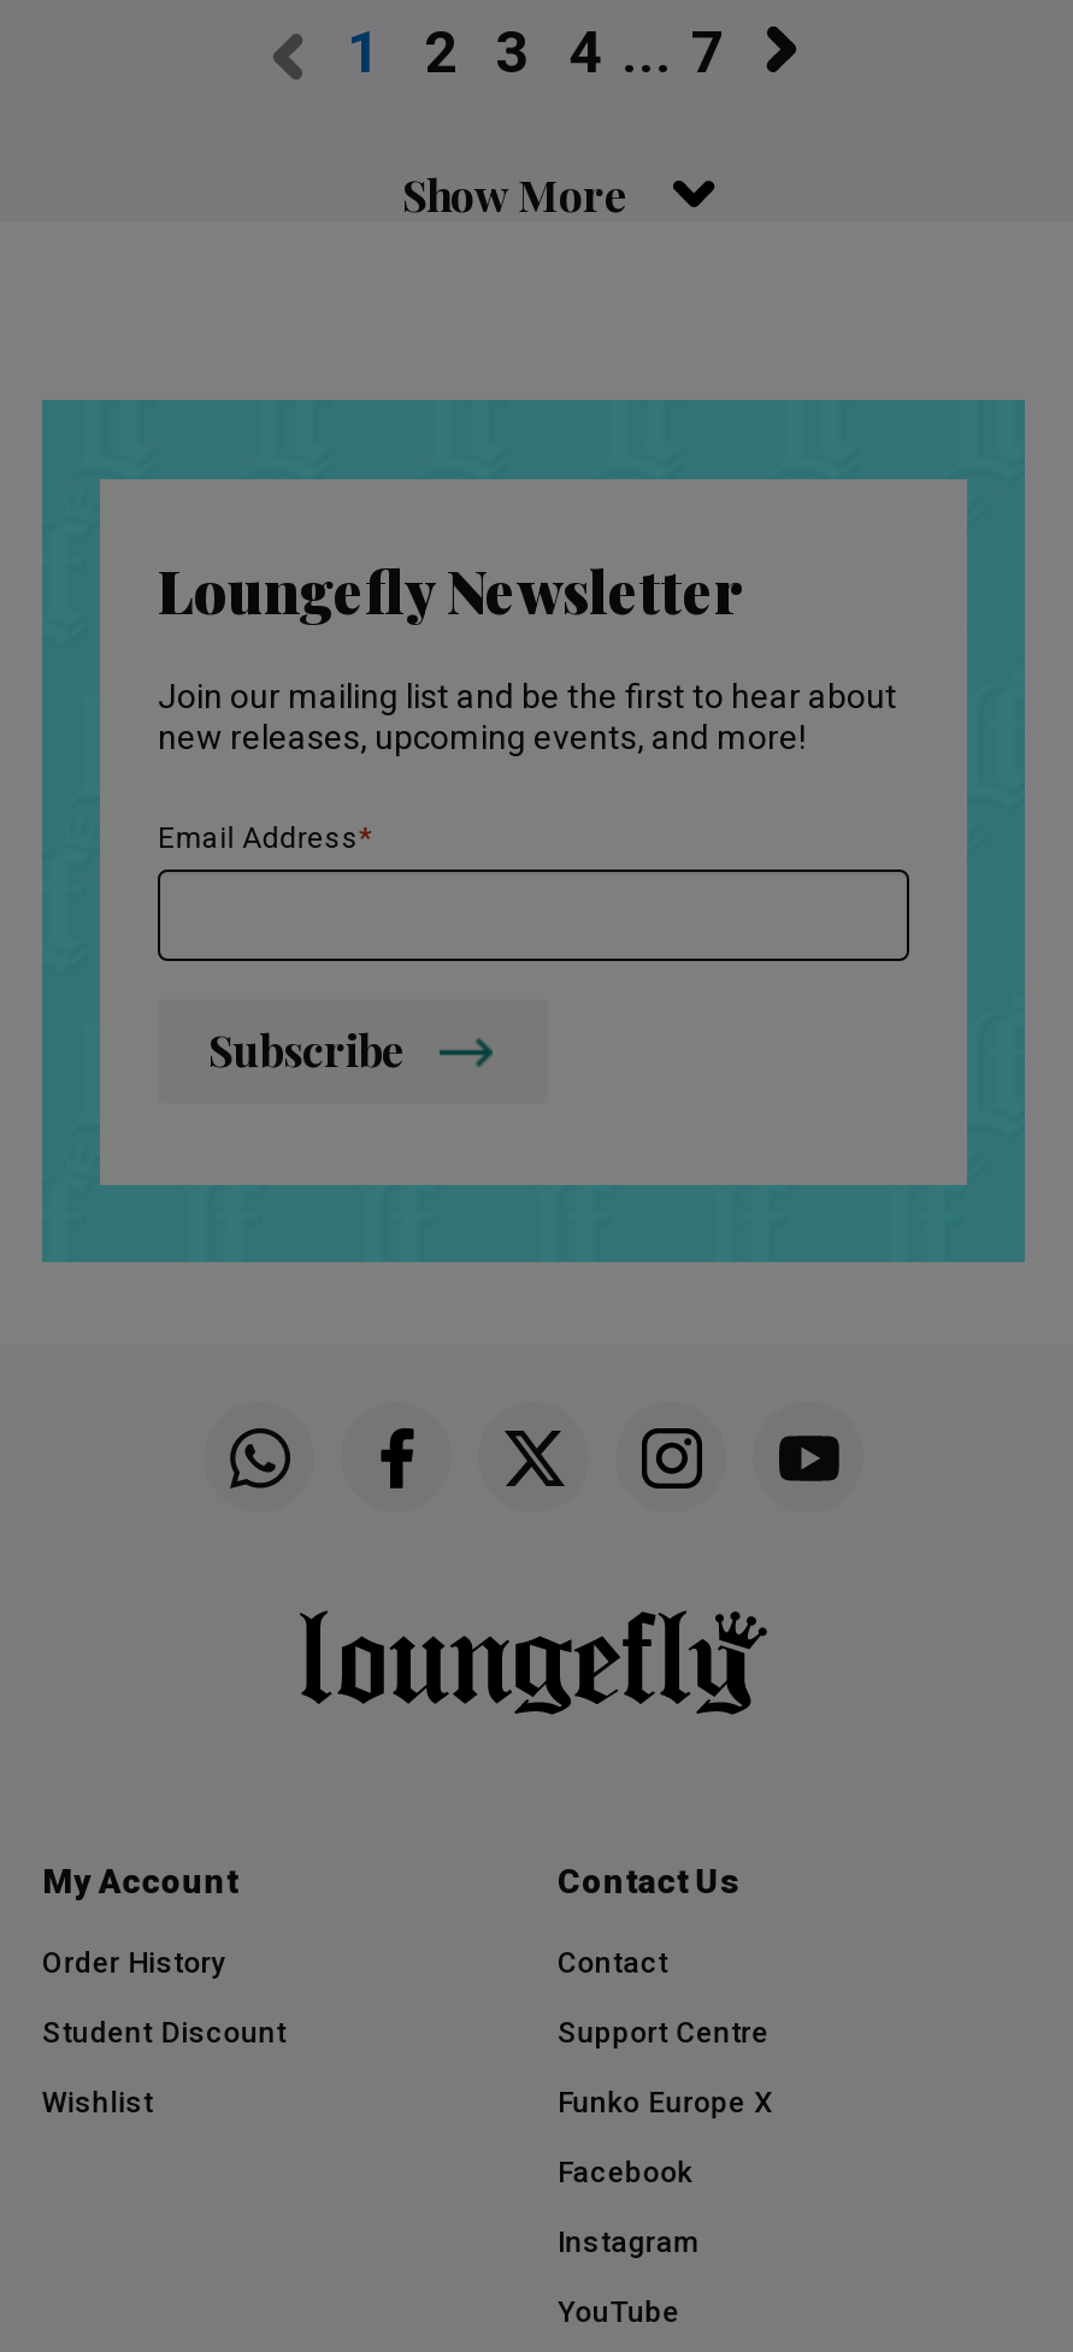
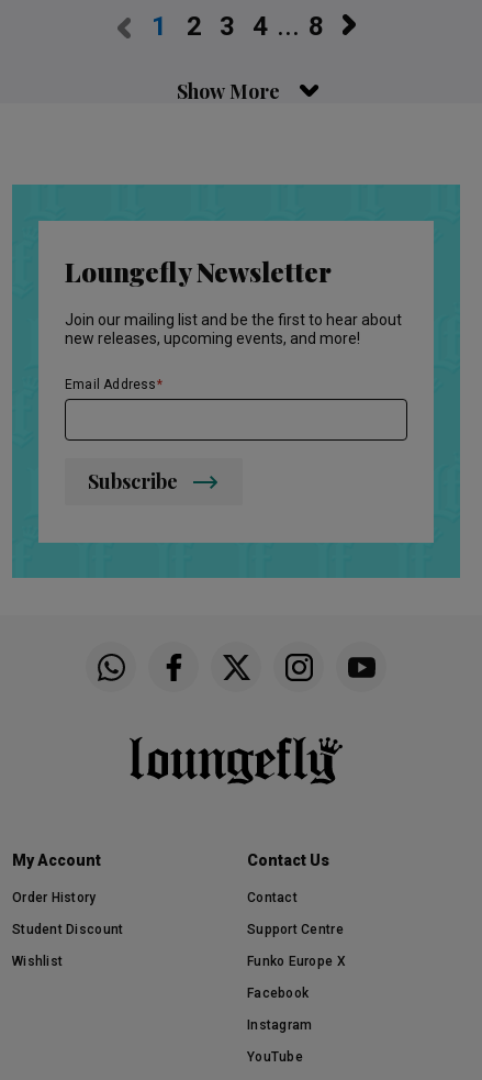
- 1 2 3 4 ... 7
+ 1 2 3 4 ... 8
